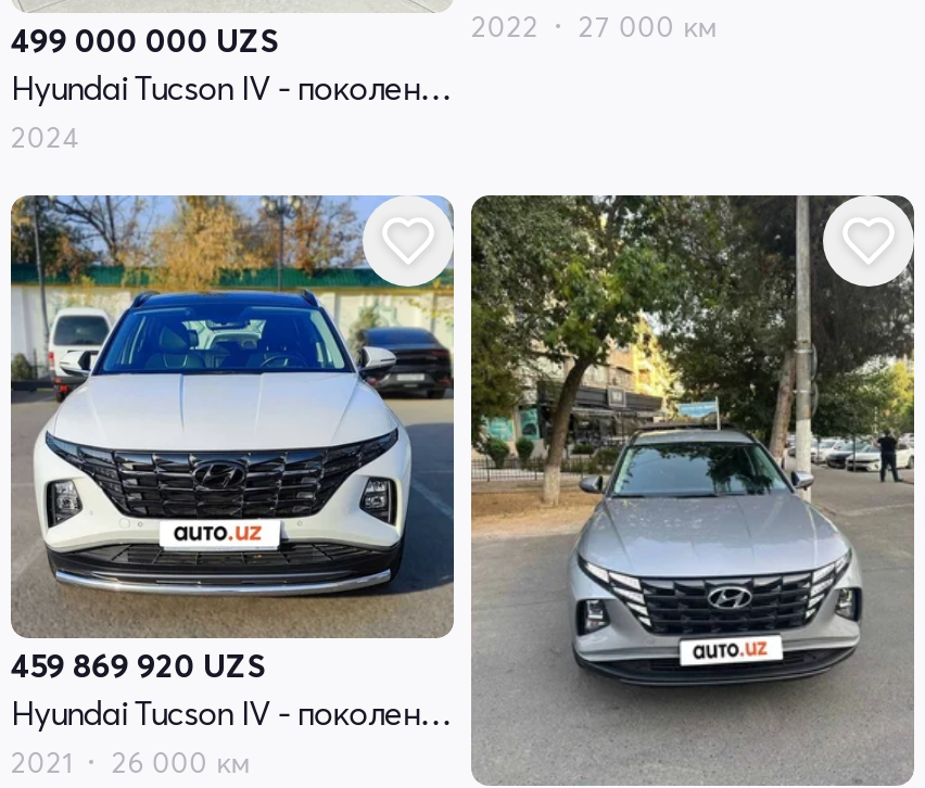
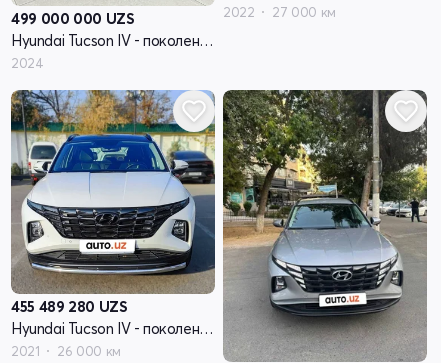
- 459 869 920 UZS
+ 455 489 280 UZS
